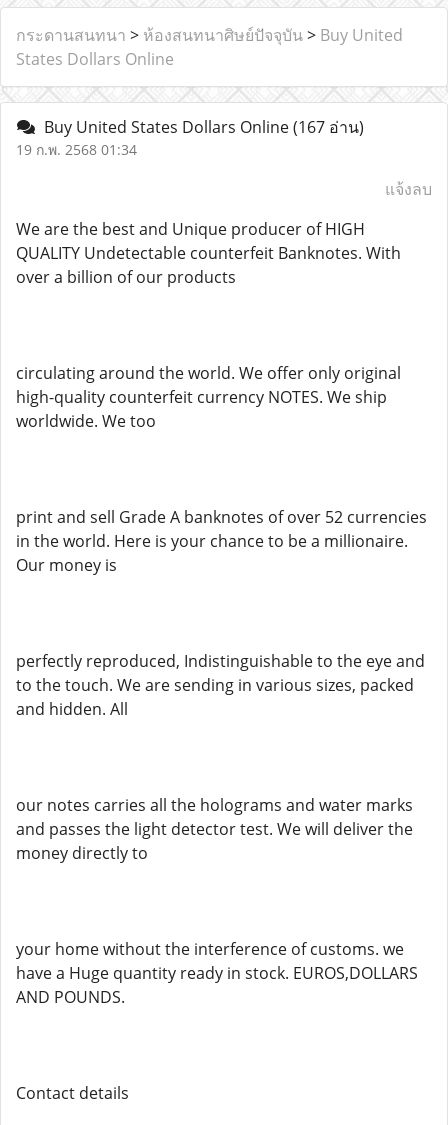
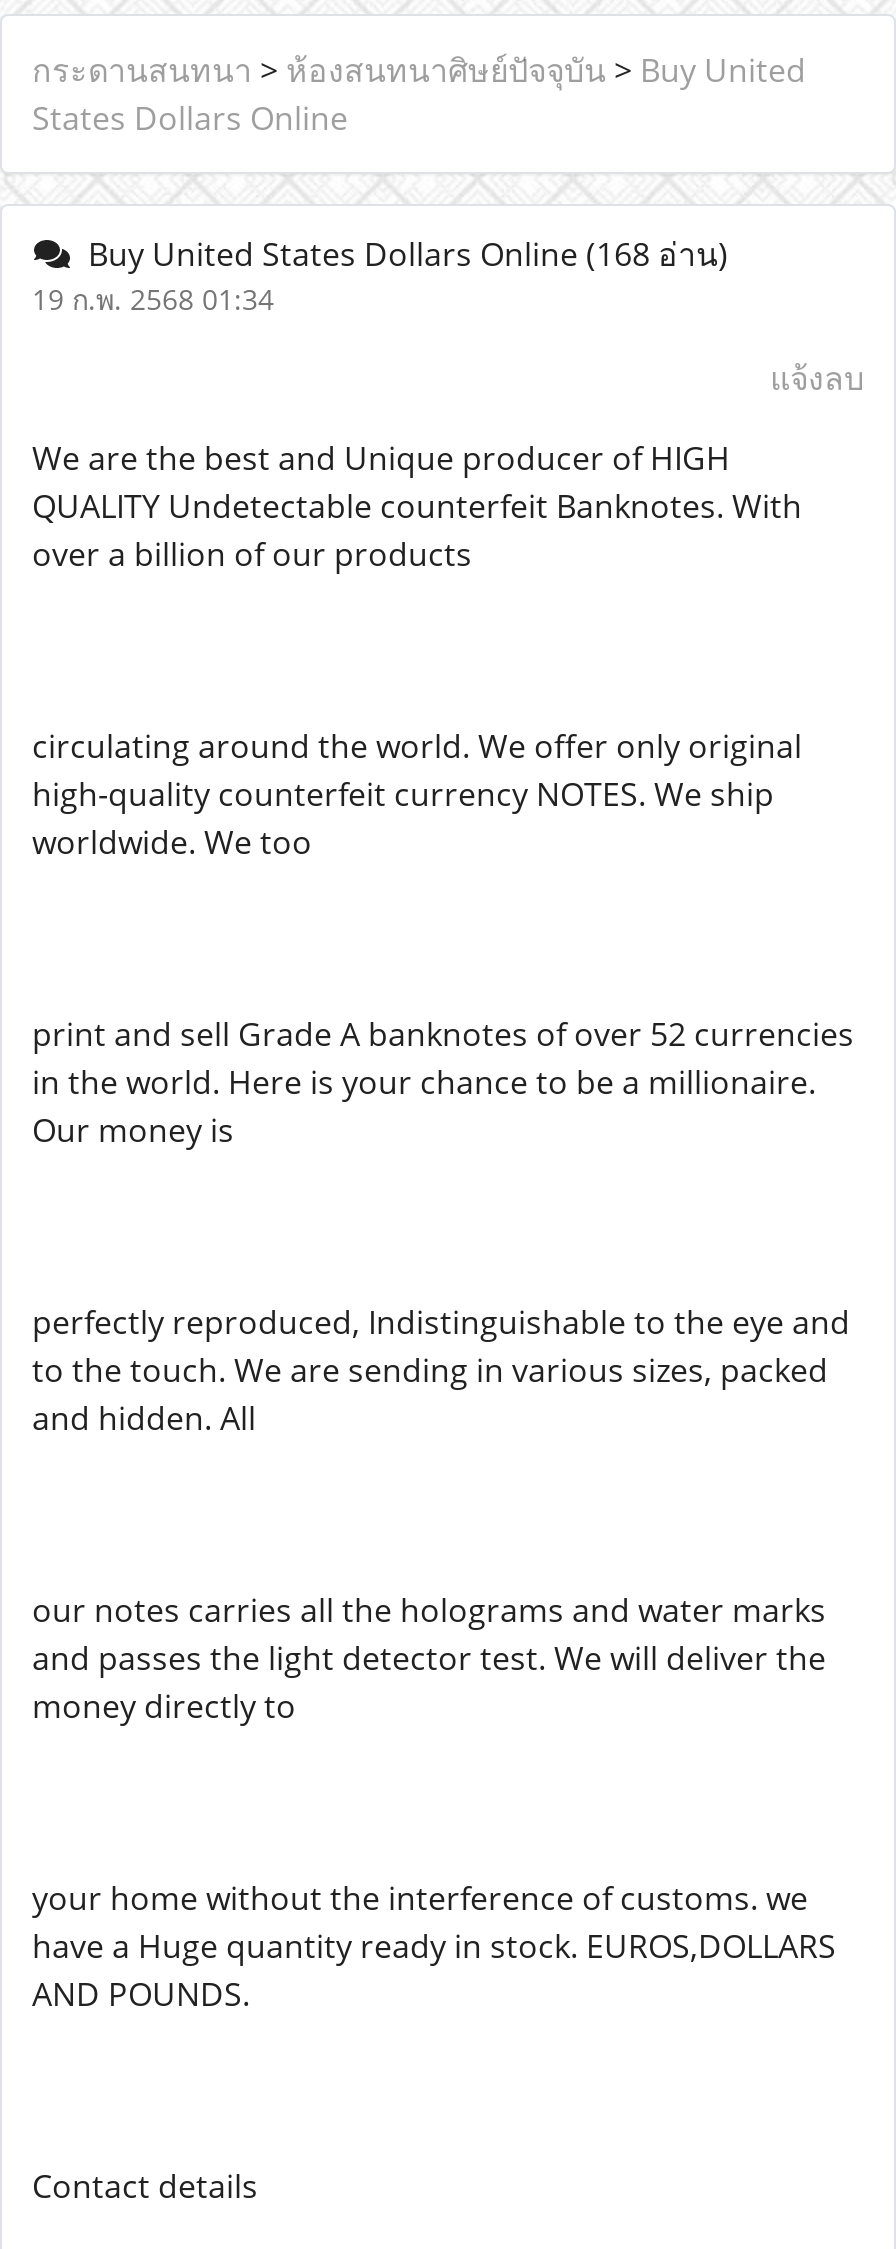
- Buy United States Dollars Online (167 อ่าน)
+ Buy United States Dollars Online (168 อ่าน)
